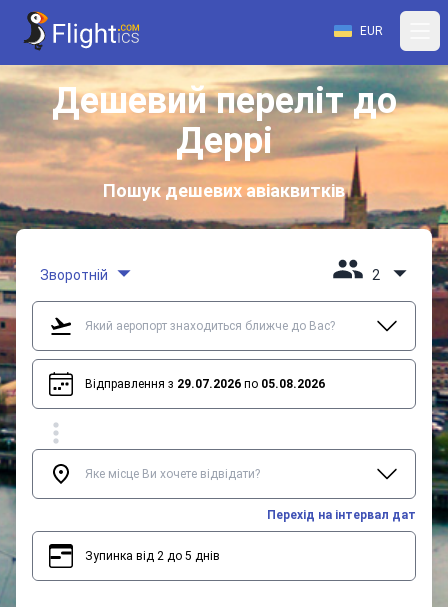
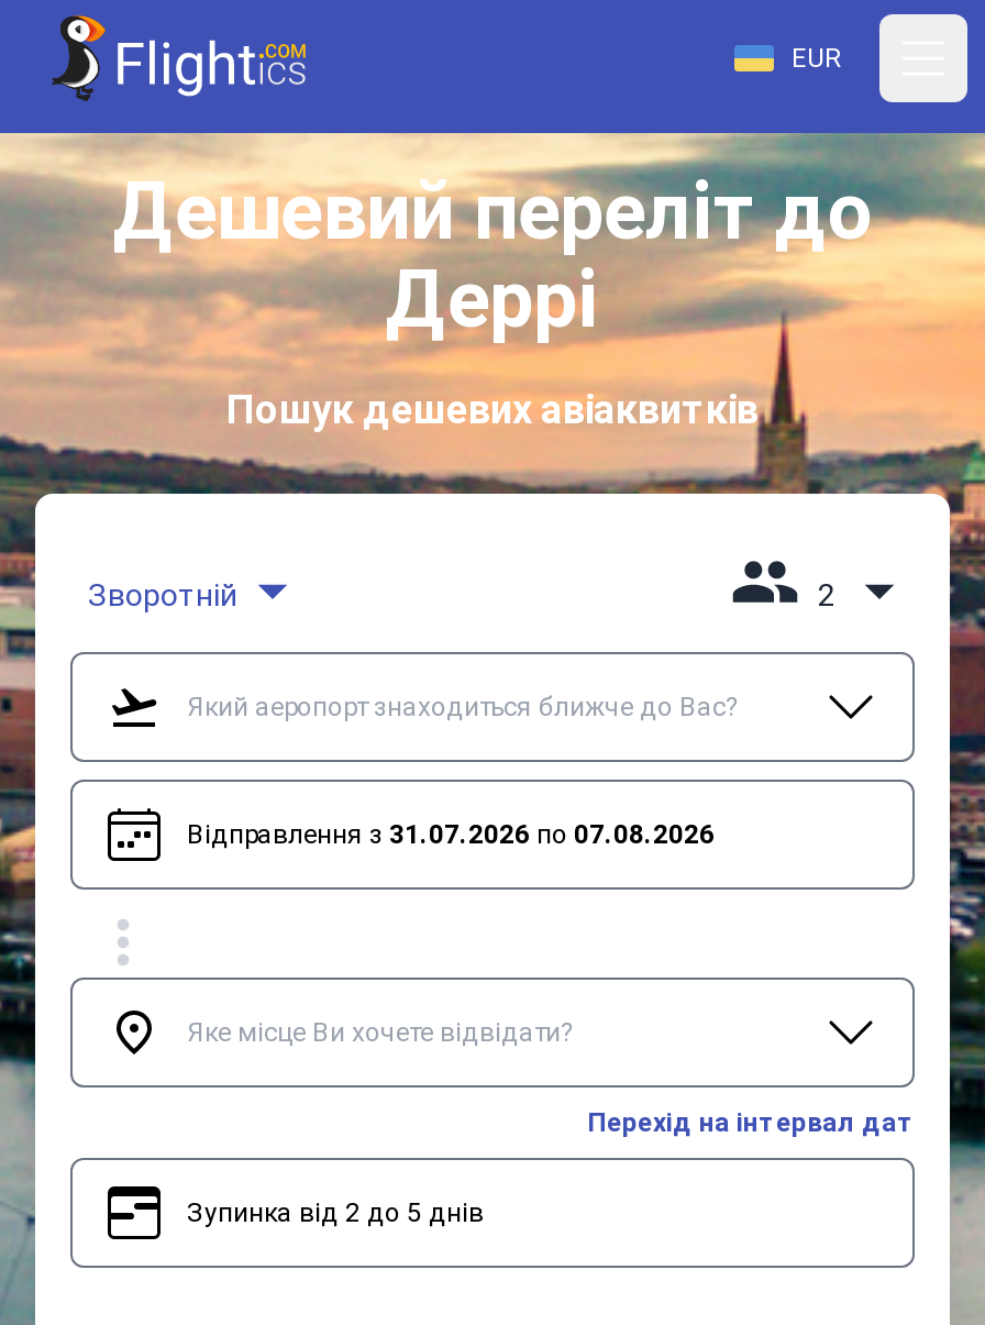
- Відправлення з 29.07.2026 по 05.08.2026
+ Відправлення з 31.07.2026 по 07.08.2026
